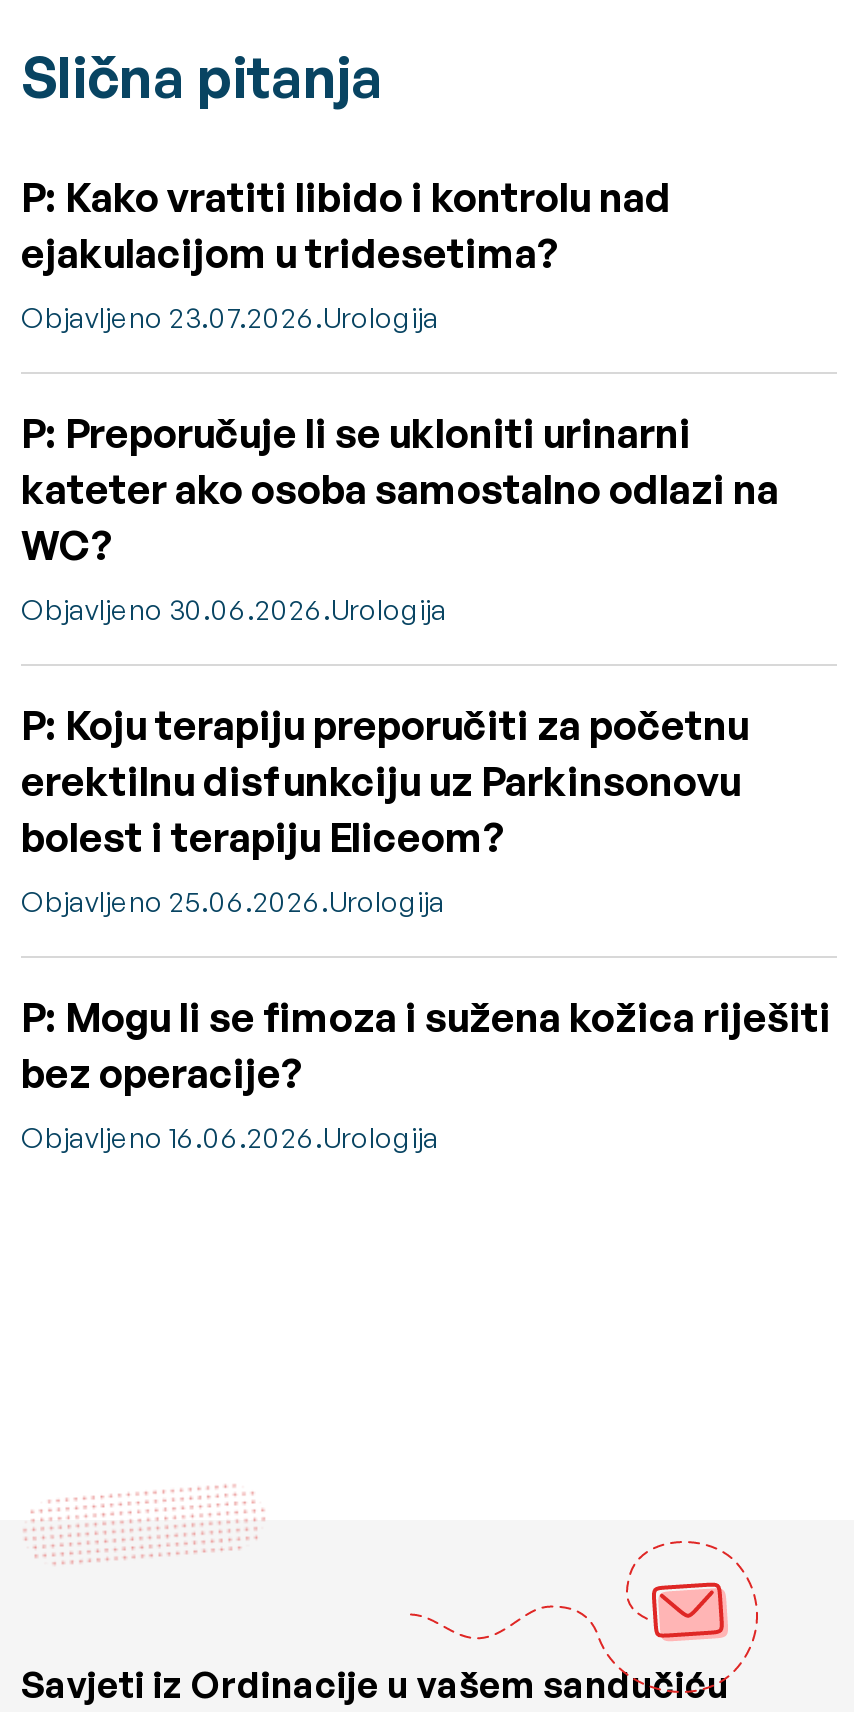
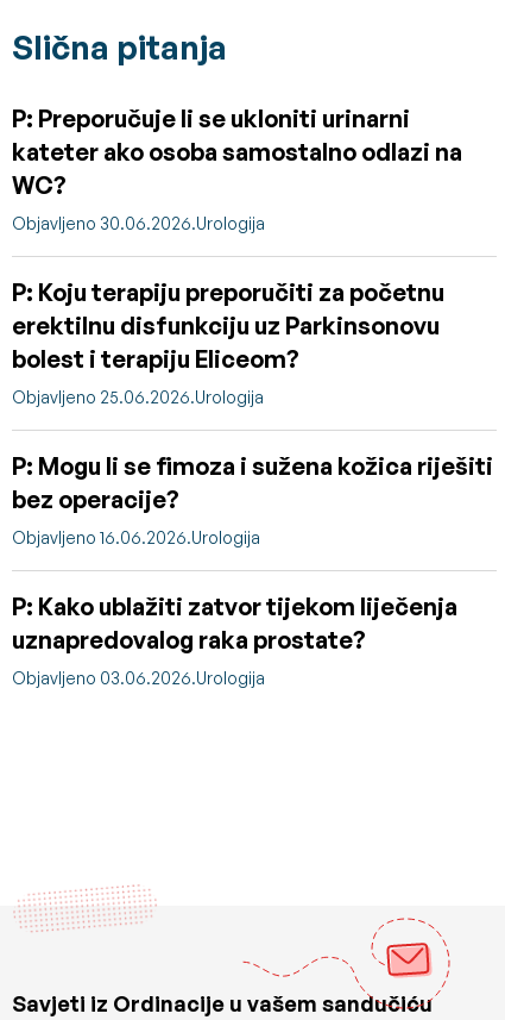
- P: Kako vratiti libido i kontrolu nad
- ejakulacijom u tridesetima?
- Objavljeno 23.07.2026. Urologija

moved up: P: Preporučuje li se ukloniti urinarni | kateter ako osoba samostalno odlazi na | WC? | ... | bez operacije? | Objavljeno 16.06.2026. Urologija

+ P: Kako ublažiti zatvor tijekom liječenja
+ uznapredovalog raka prostate?
+ Objavljeno 03.06.2026.Urologija
